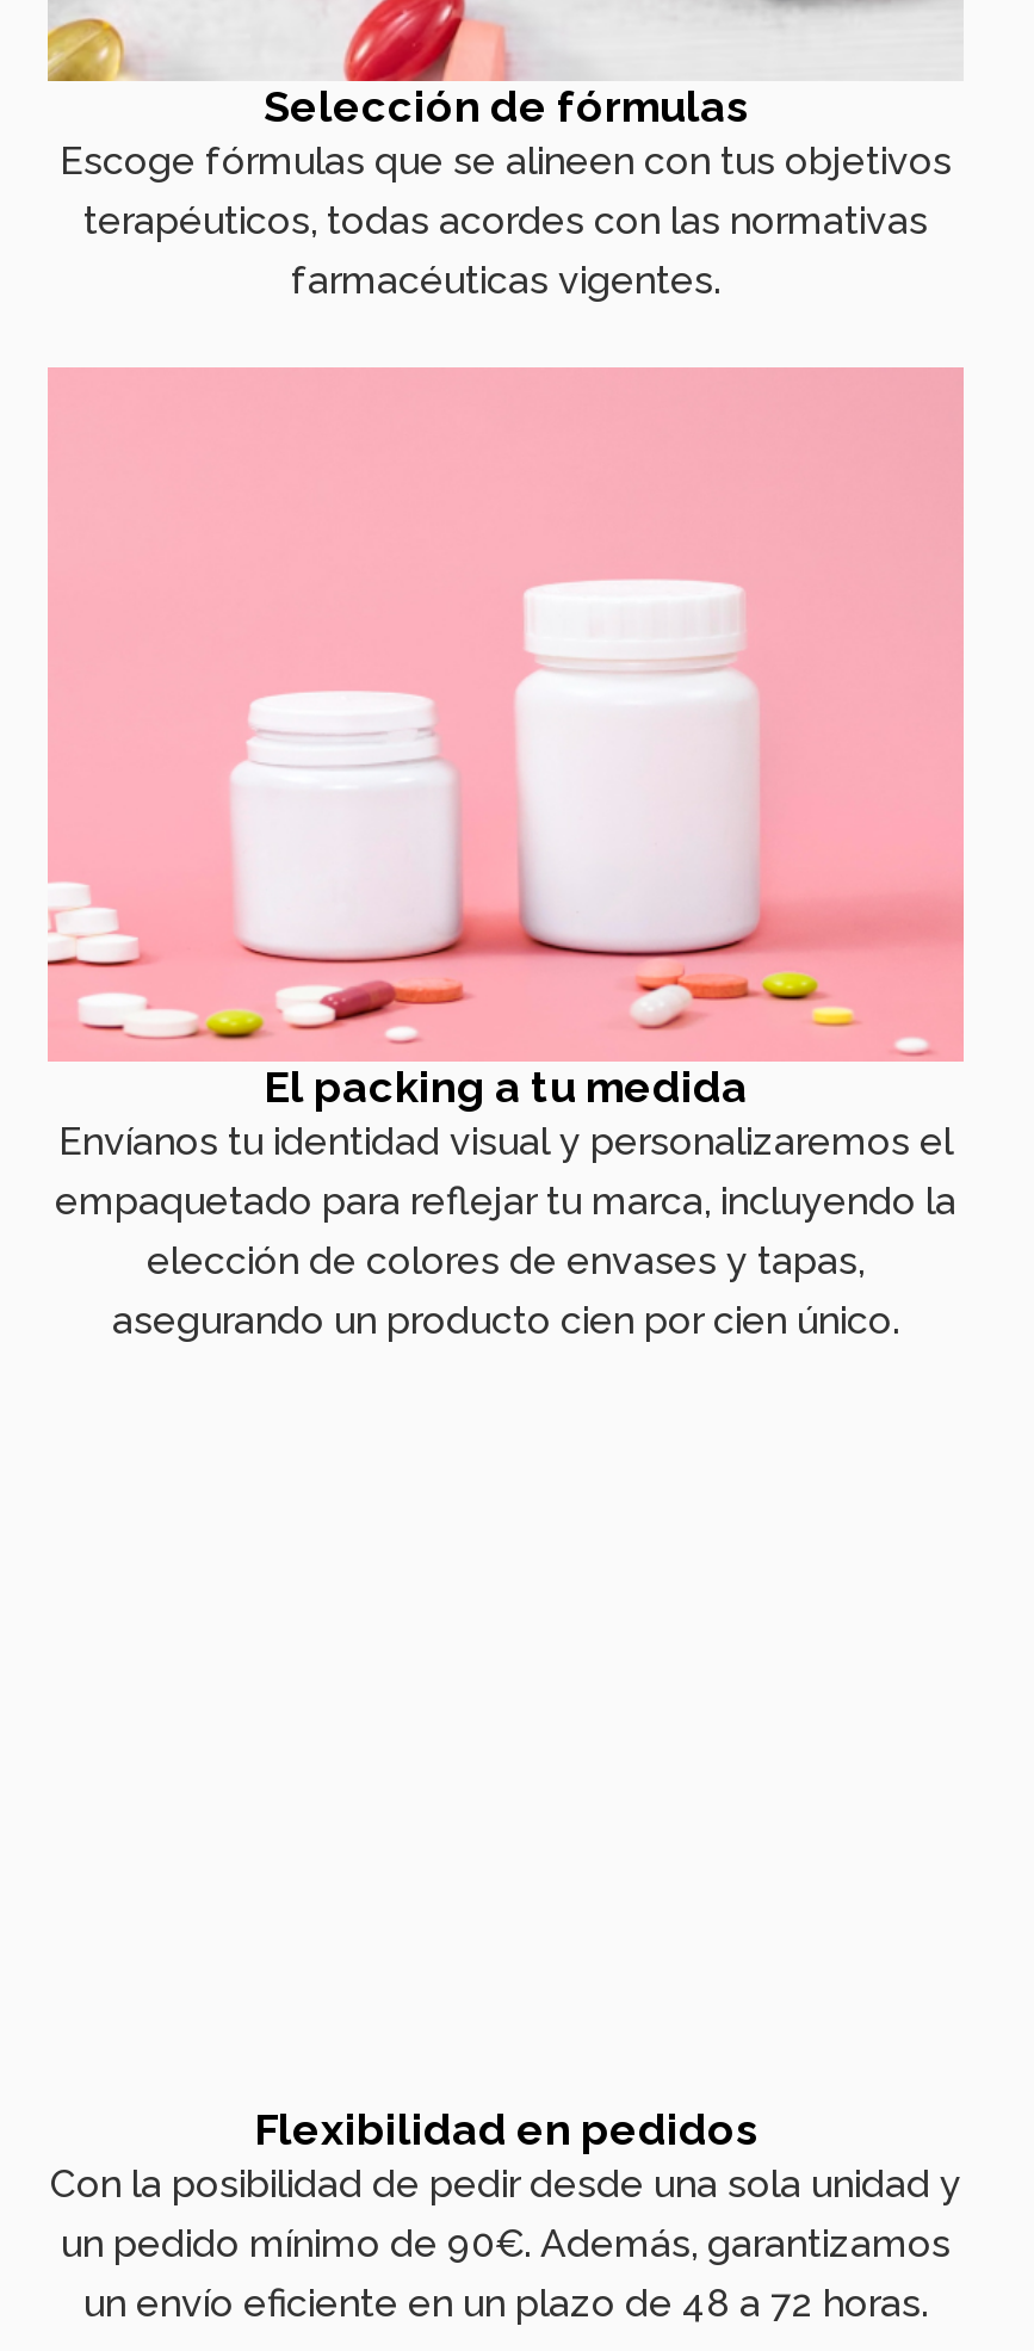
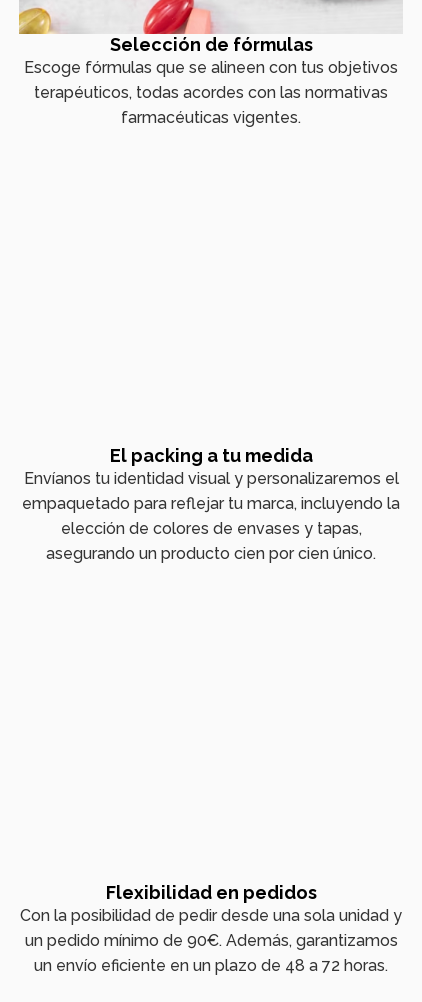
- [image]
